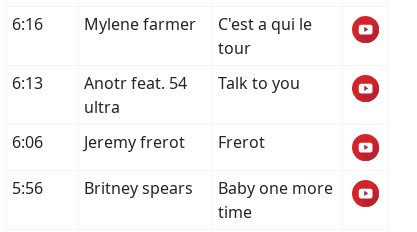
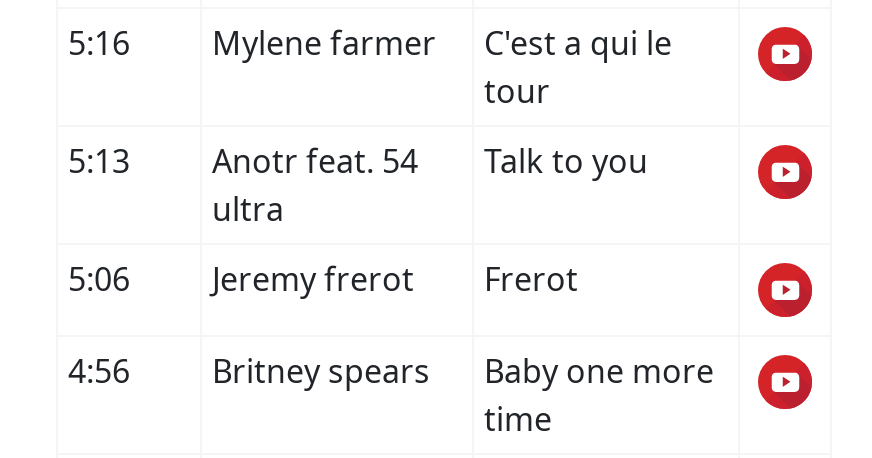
- 6:16 Mylene farmer C'est a qui le
+ 5:16 Mylene farmer C'est a qui le

- 6:13 Anotr feat. 54 Talk to you
+ 5:13 Anotr feat. 54 Talk to you

- 6:06 Jeremy frerot Frerot
+ 5:06 Jeremy frerot Frerot

- 5:56 Britney spears Baby one more
+ 4:56 Britney spears Baby one more
